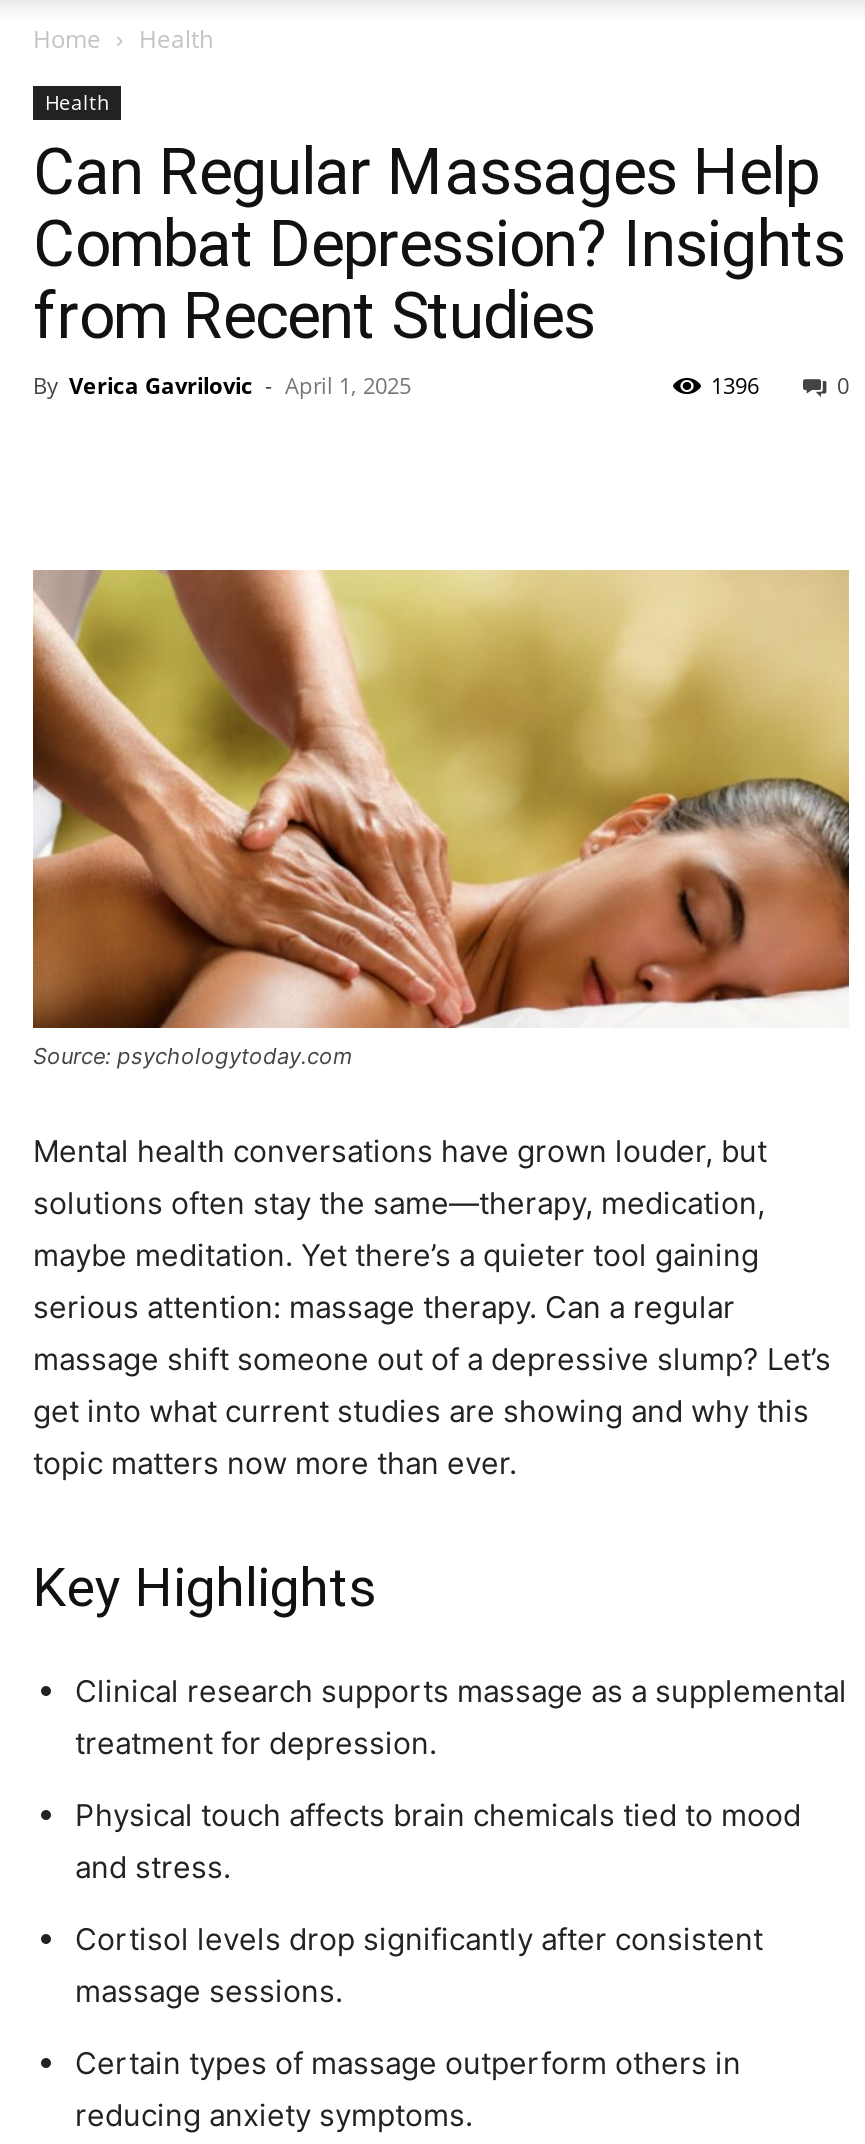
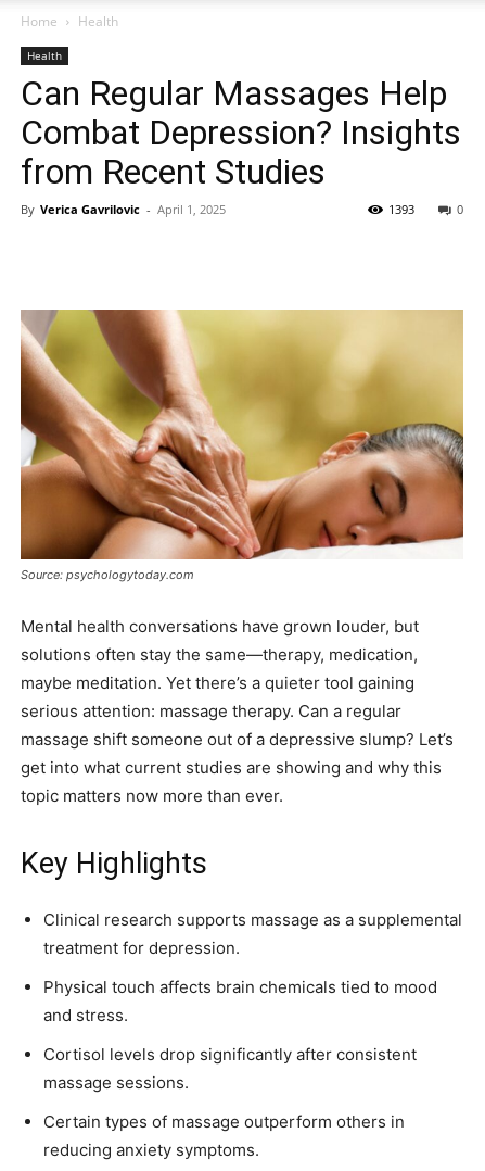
- 1396
+ 1393
